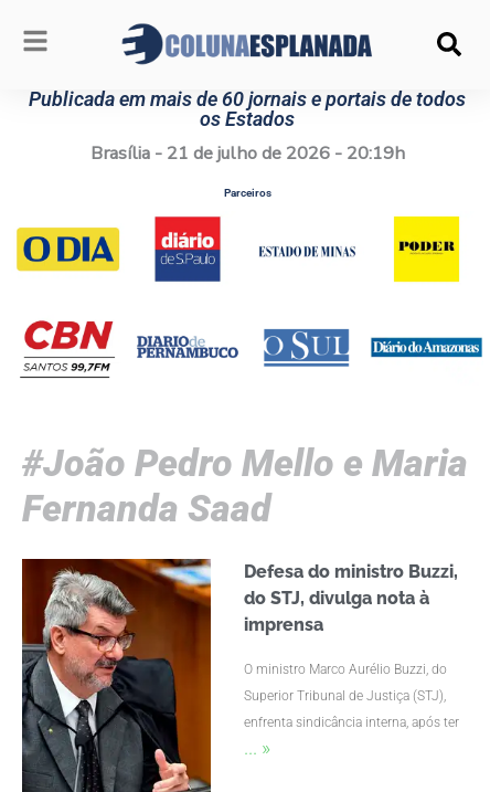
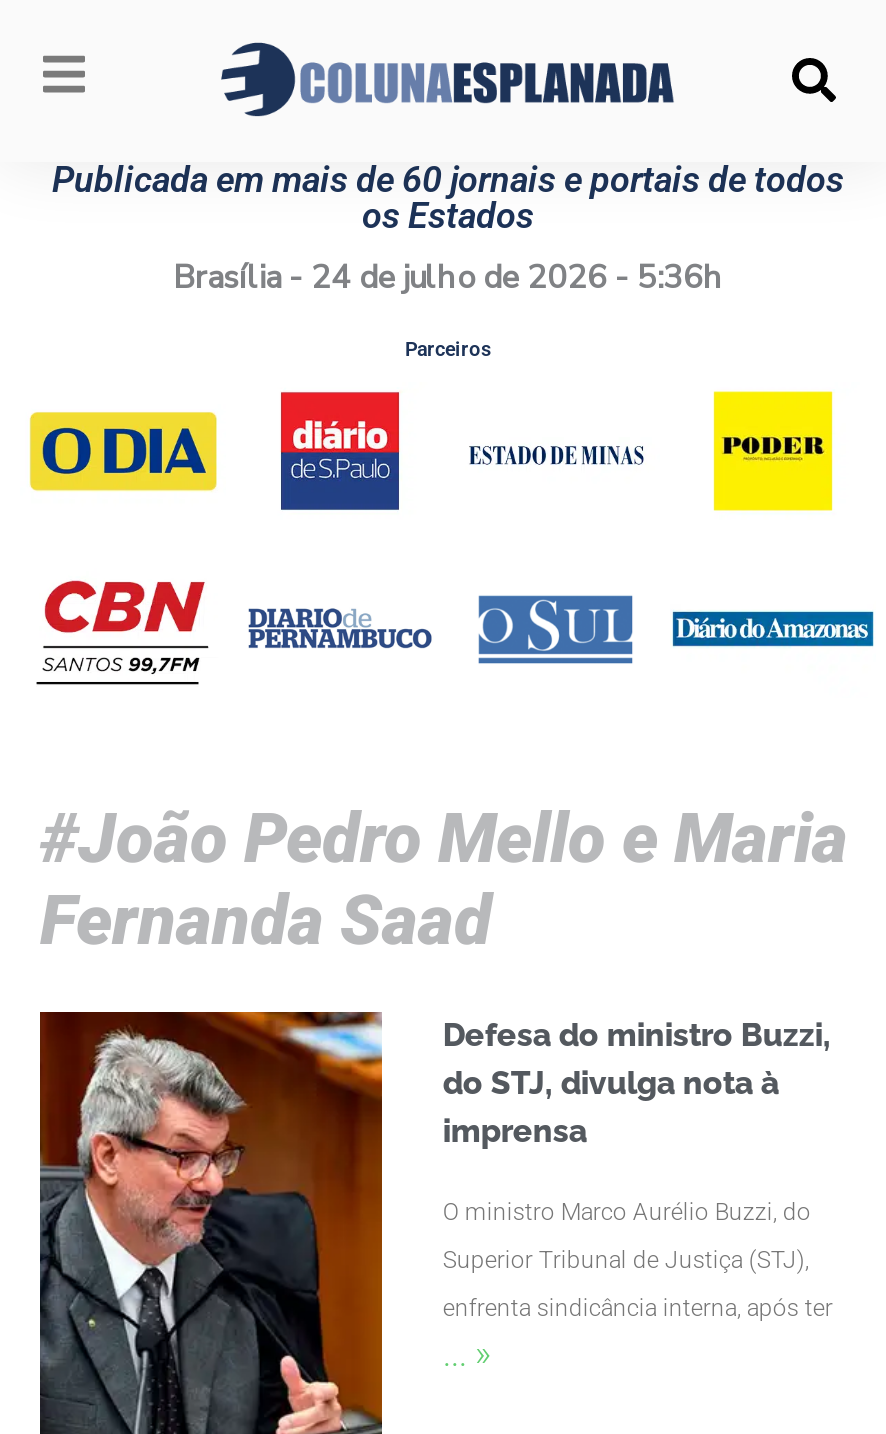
- Brasília - 21 de julho de 2026 - 20:19h
+ Brasília - 24 de julho de 2026 - 5:36h
